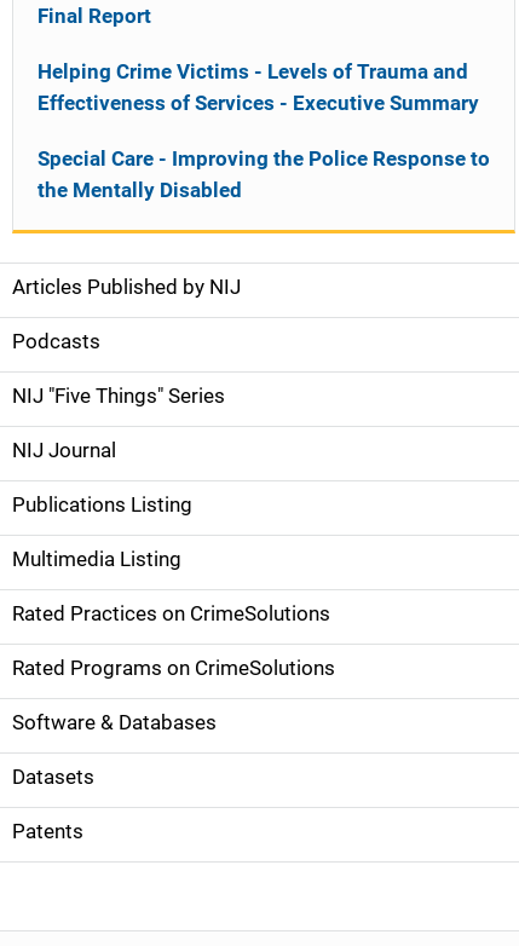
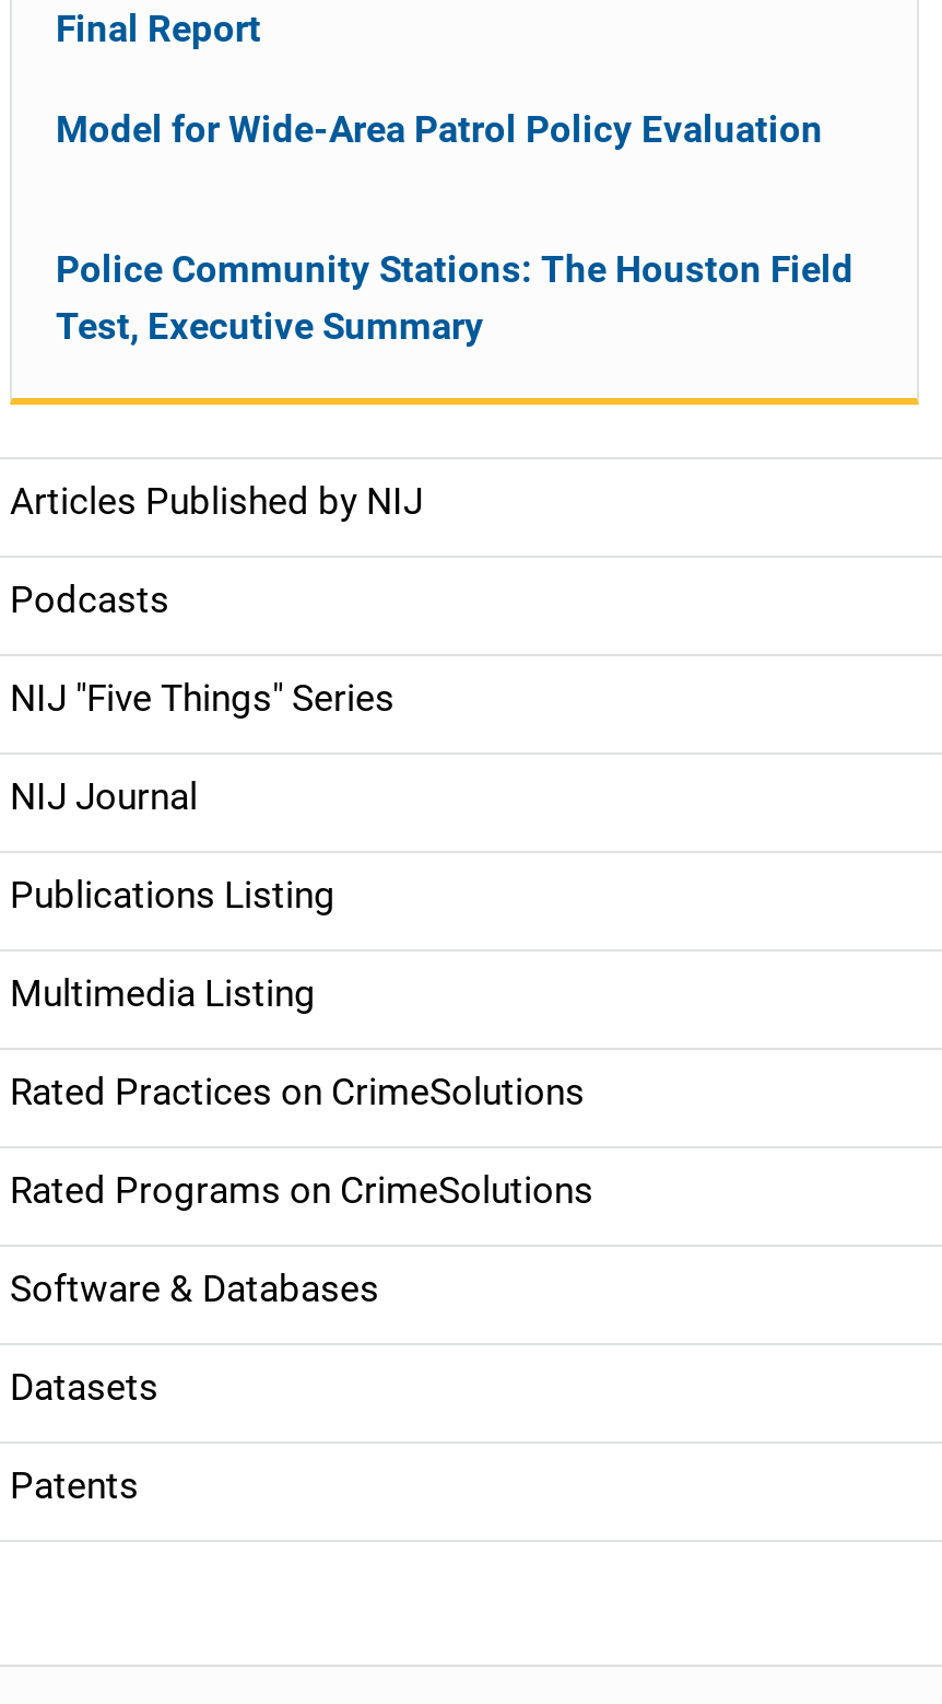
- Helping Crime Victims - Levels of Trauma and
- Effectiveness of Services - Executive Summary
+ Model for Wide-Area Patrol Policy Evaluation

- Special Care - Improving the Police Response to
- the Mentally Disabled
+ Police Community Stations: The Houston Field
+ Test, Executive Summary
